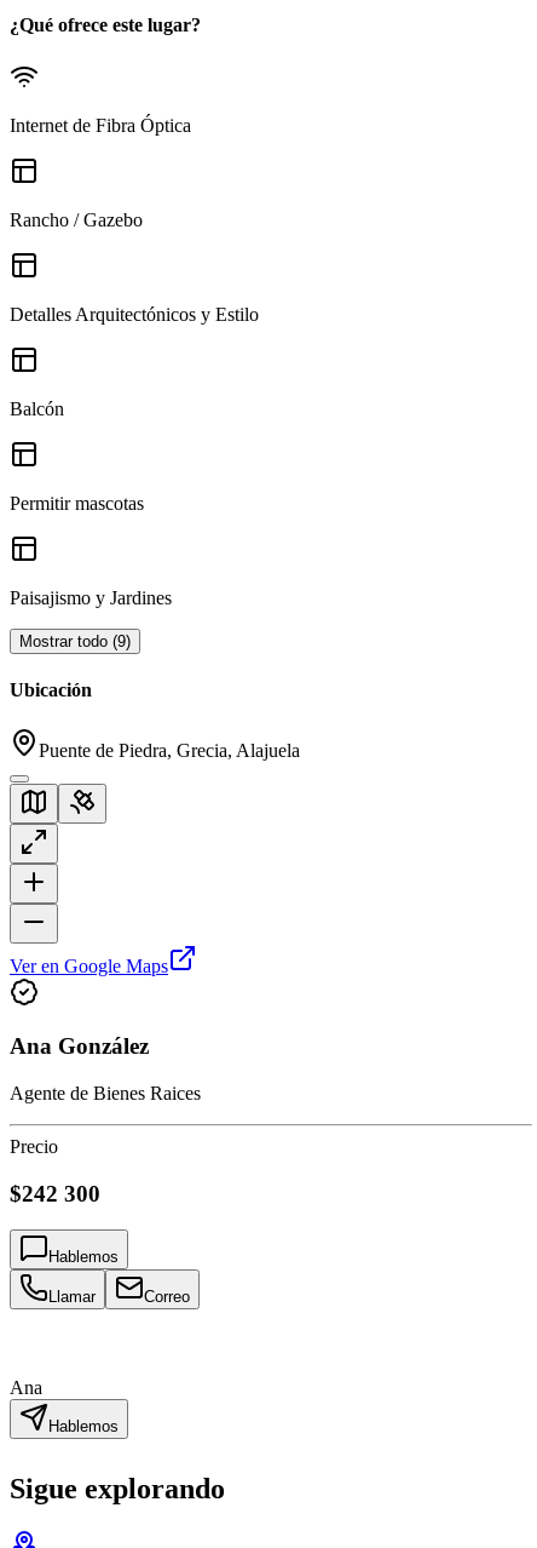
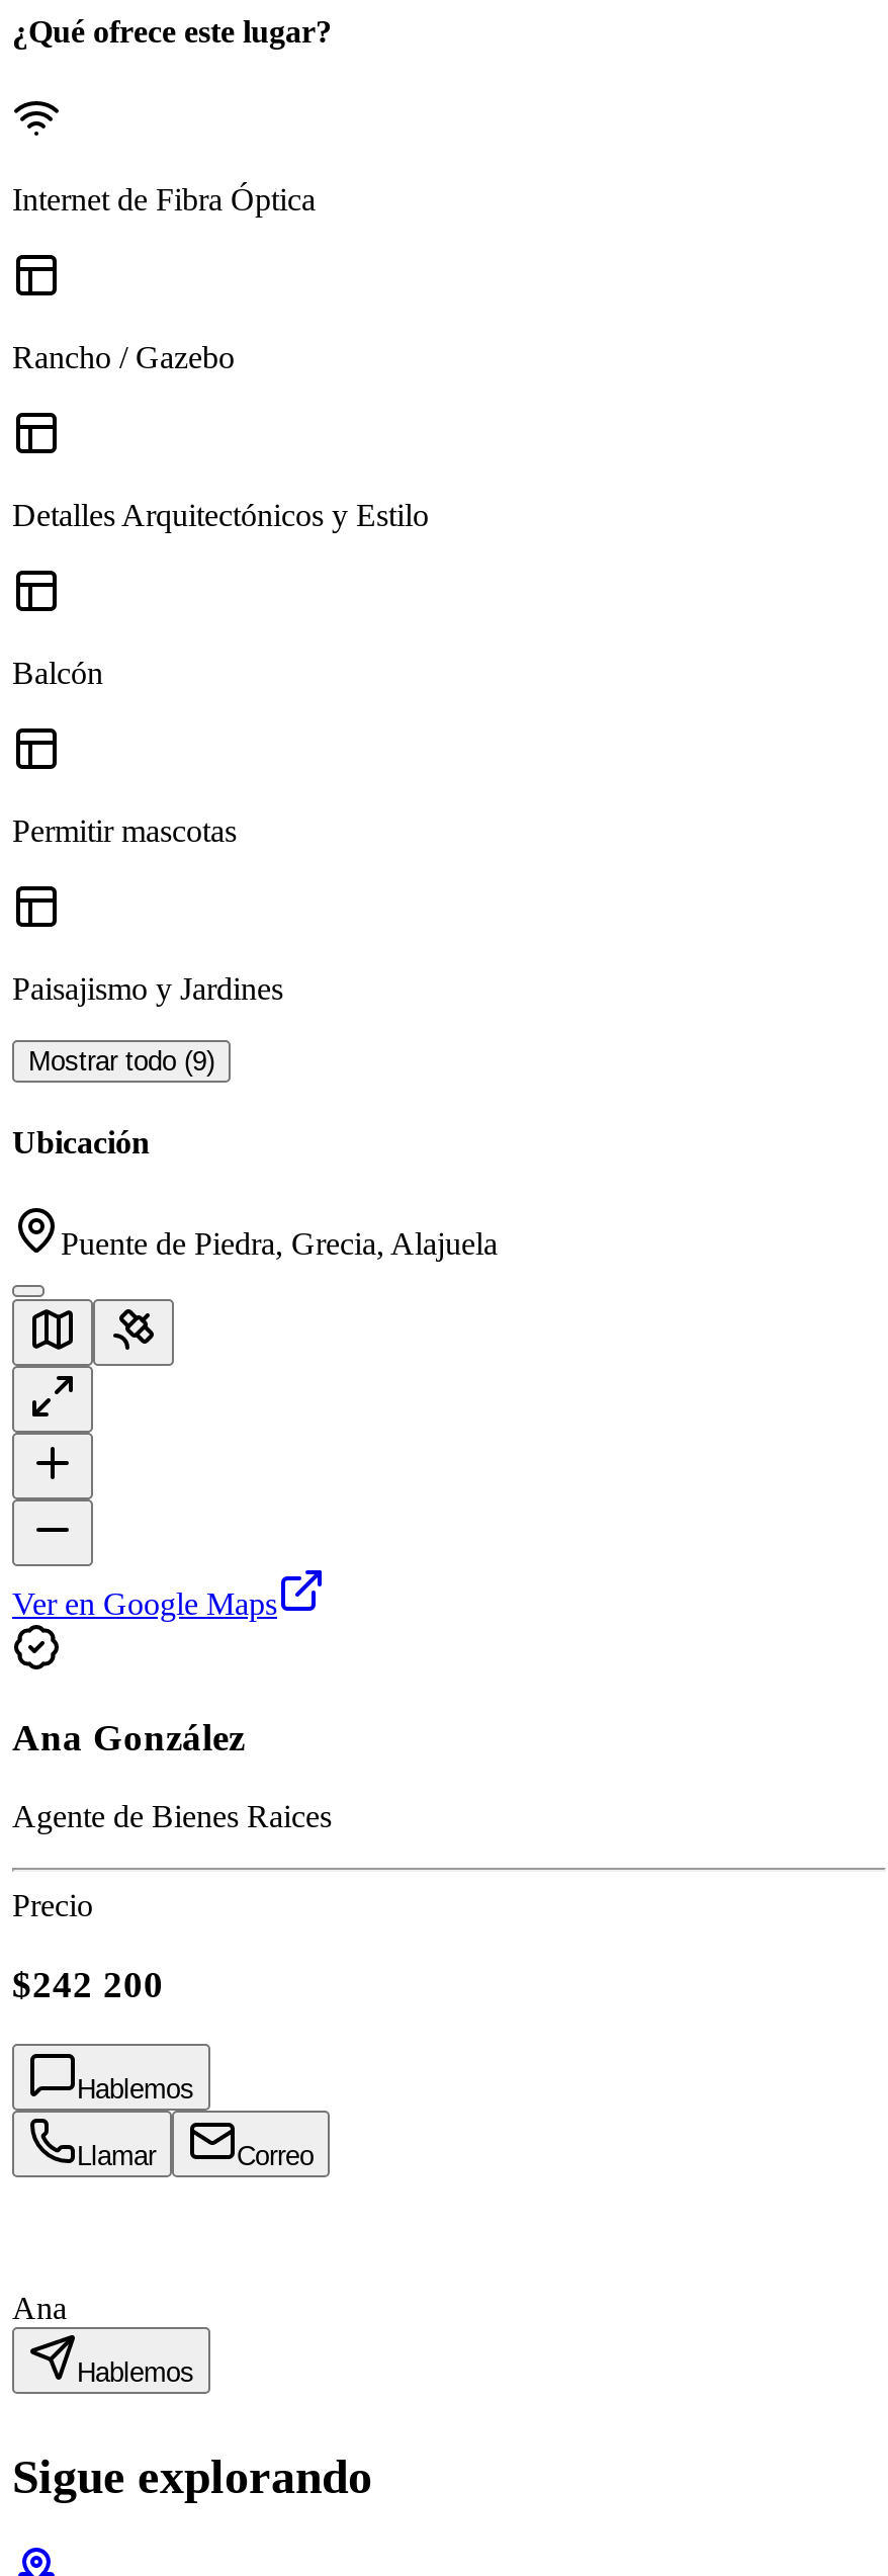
- $242 300
+ $242 200
